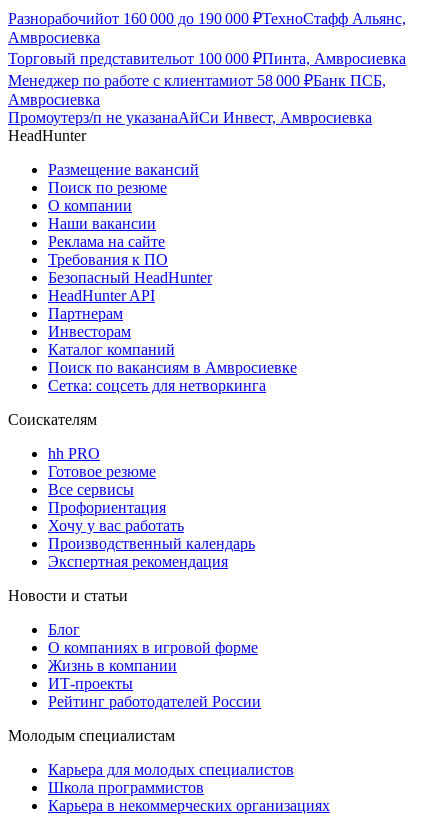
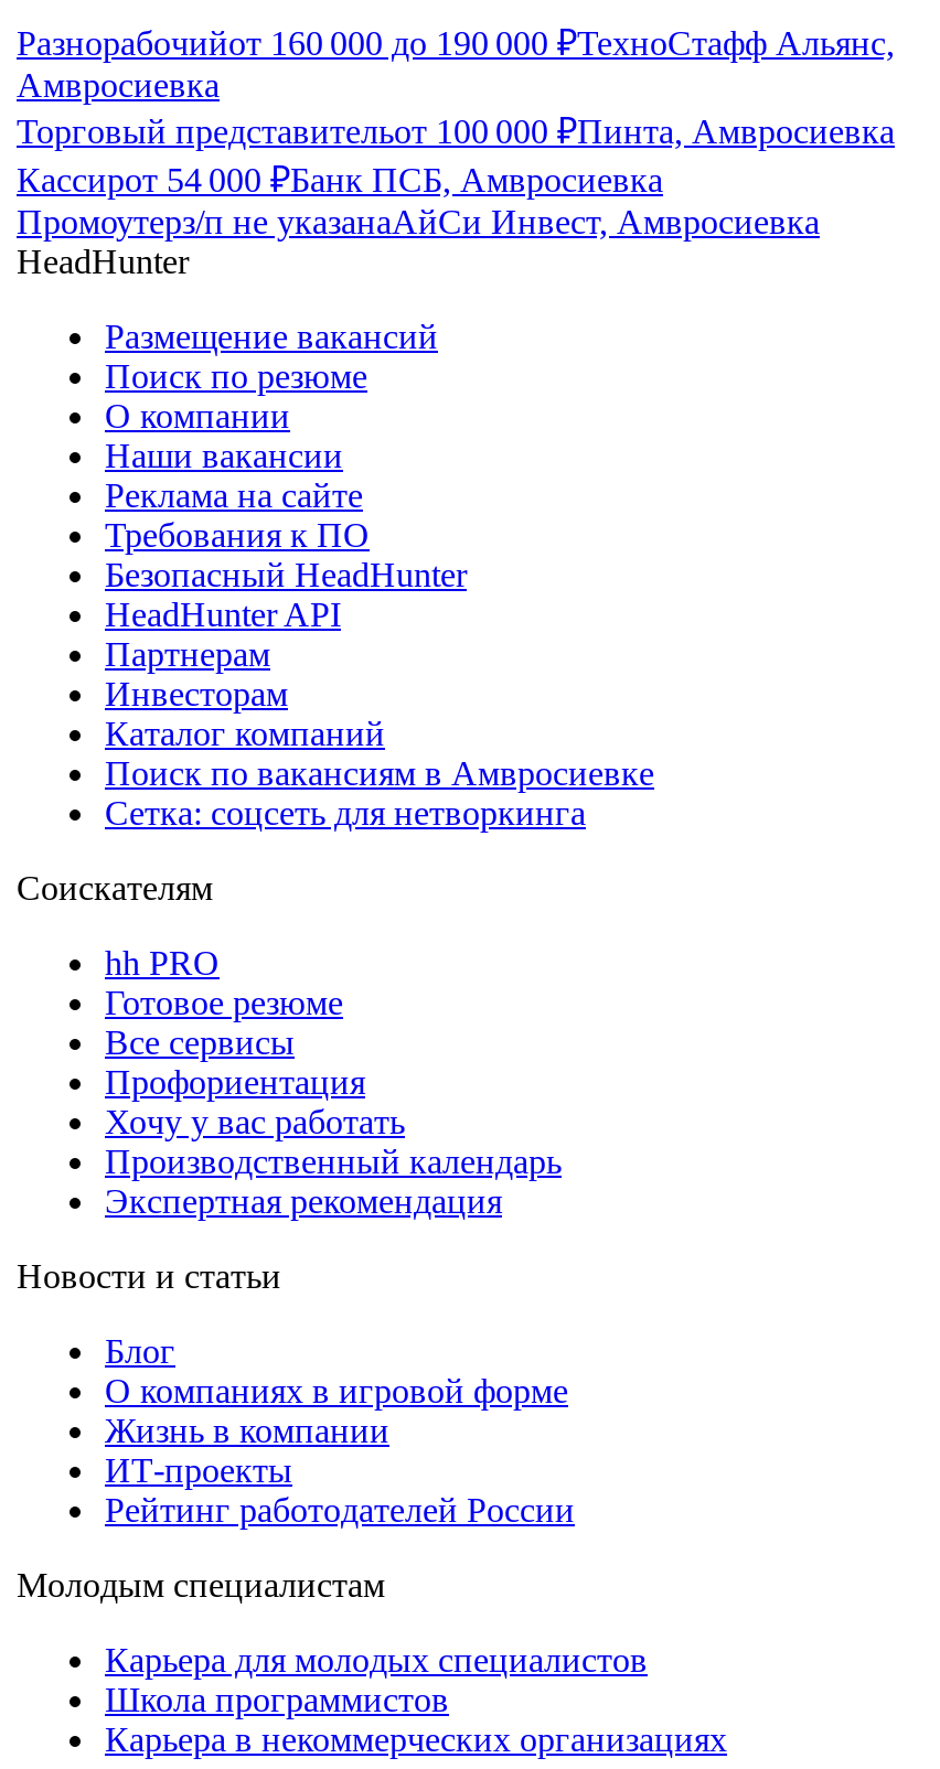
- Менеджер по работе с клиентамиот 58 000 ₽Банк ПСБ,
- Амвросиевка
+ Кассирот 54 000 ₽Банк ПСБ, Амвросиевка
